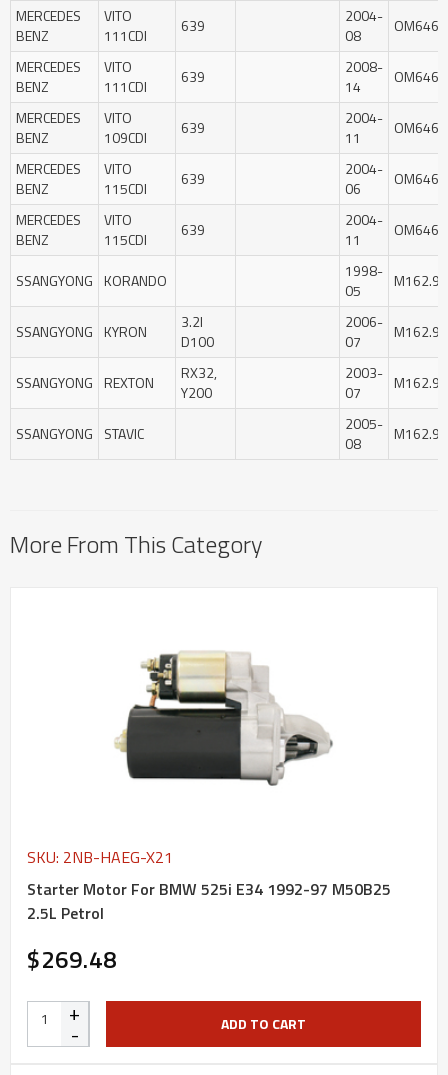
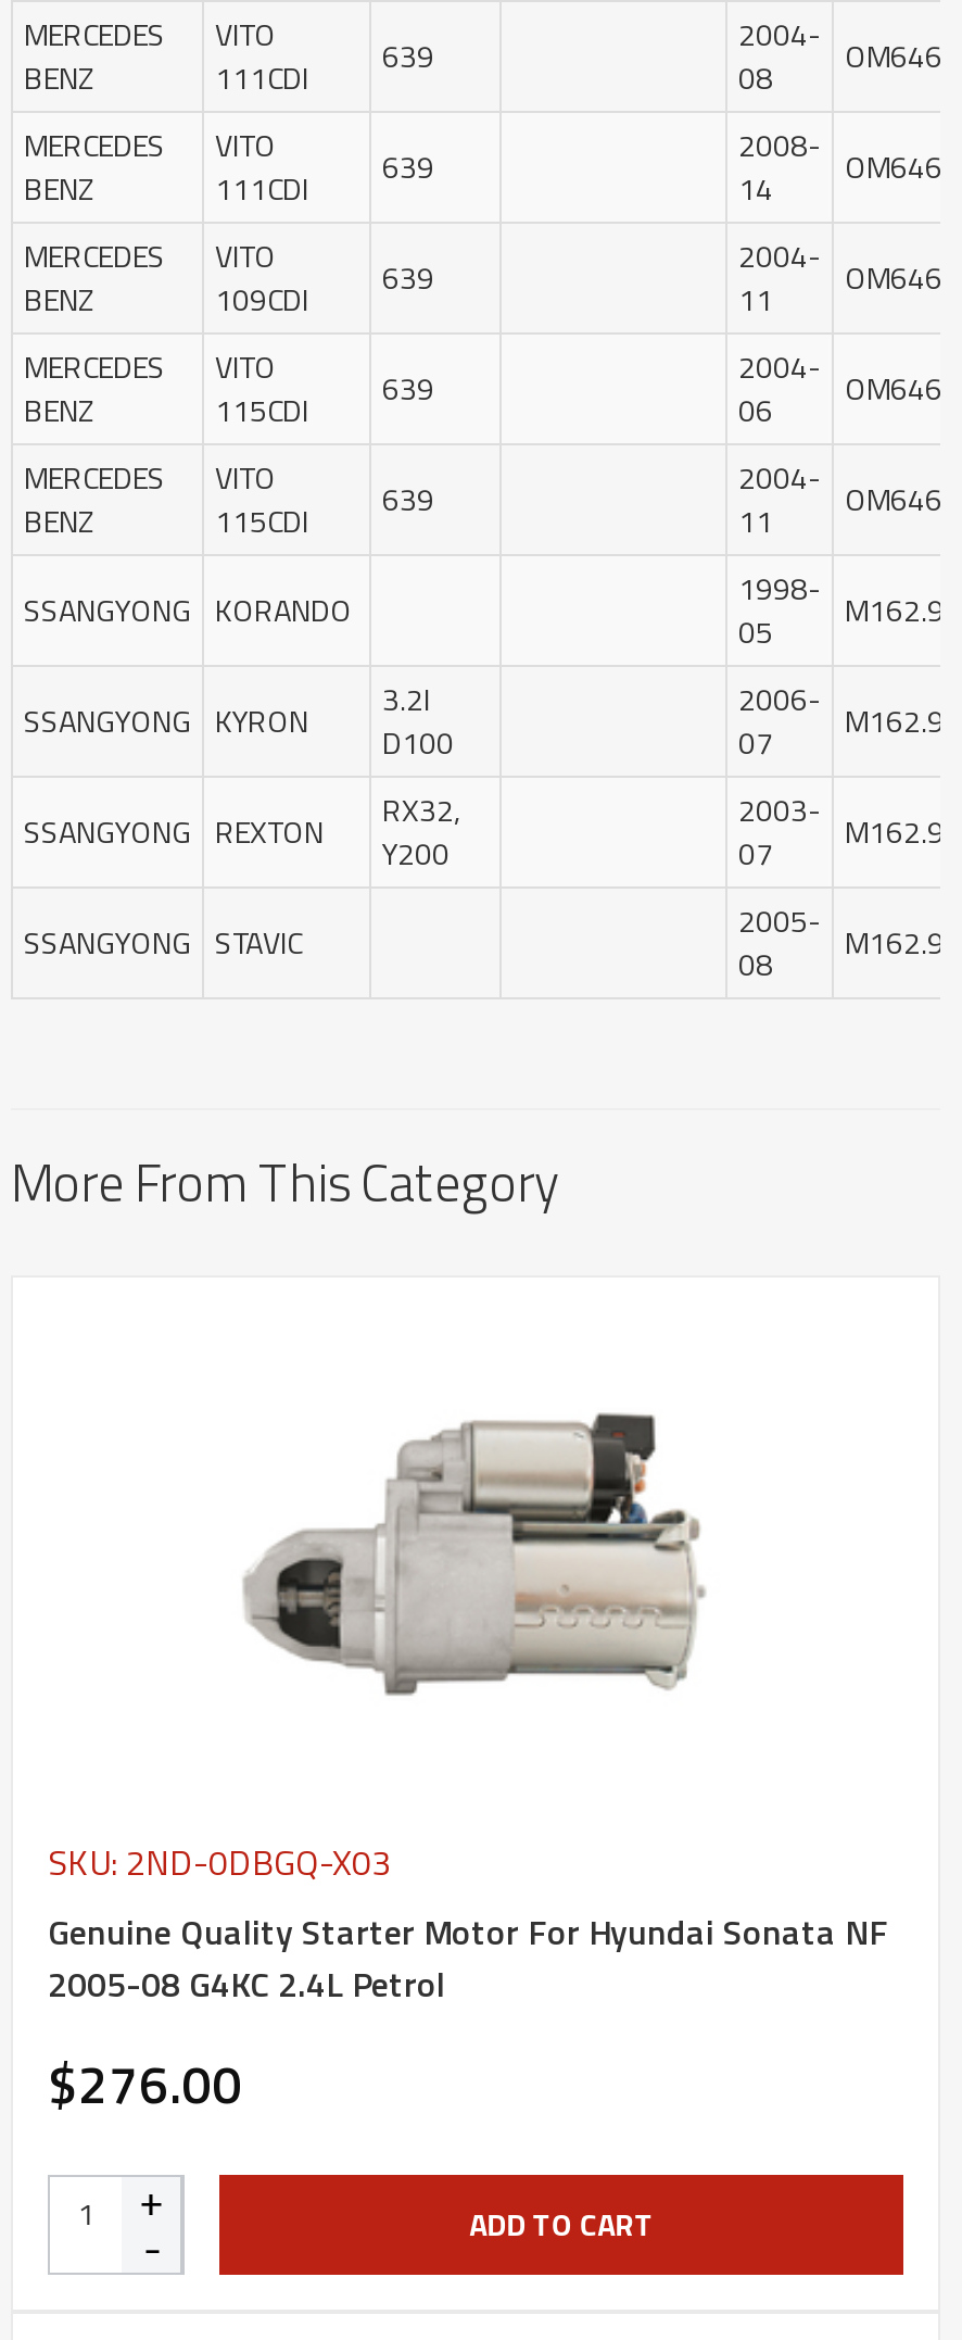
- [image]
+ [image]

- SKU: 2NB-HAEG-X21
- Starter Motor For BMW 525i E34 1992-97 M50B25
- 2.5L Petrol
- $269.48
+ SKU: 2ND-0DBGQ-X03
+ Genuine Quality Starter Motor For Hyundai Sonata NF
+ 2005-08 G4KC 2.4L Petrol
+ $276.00
